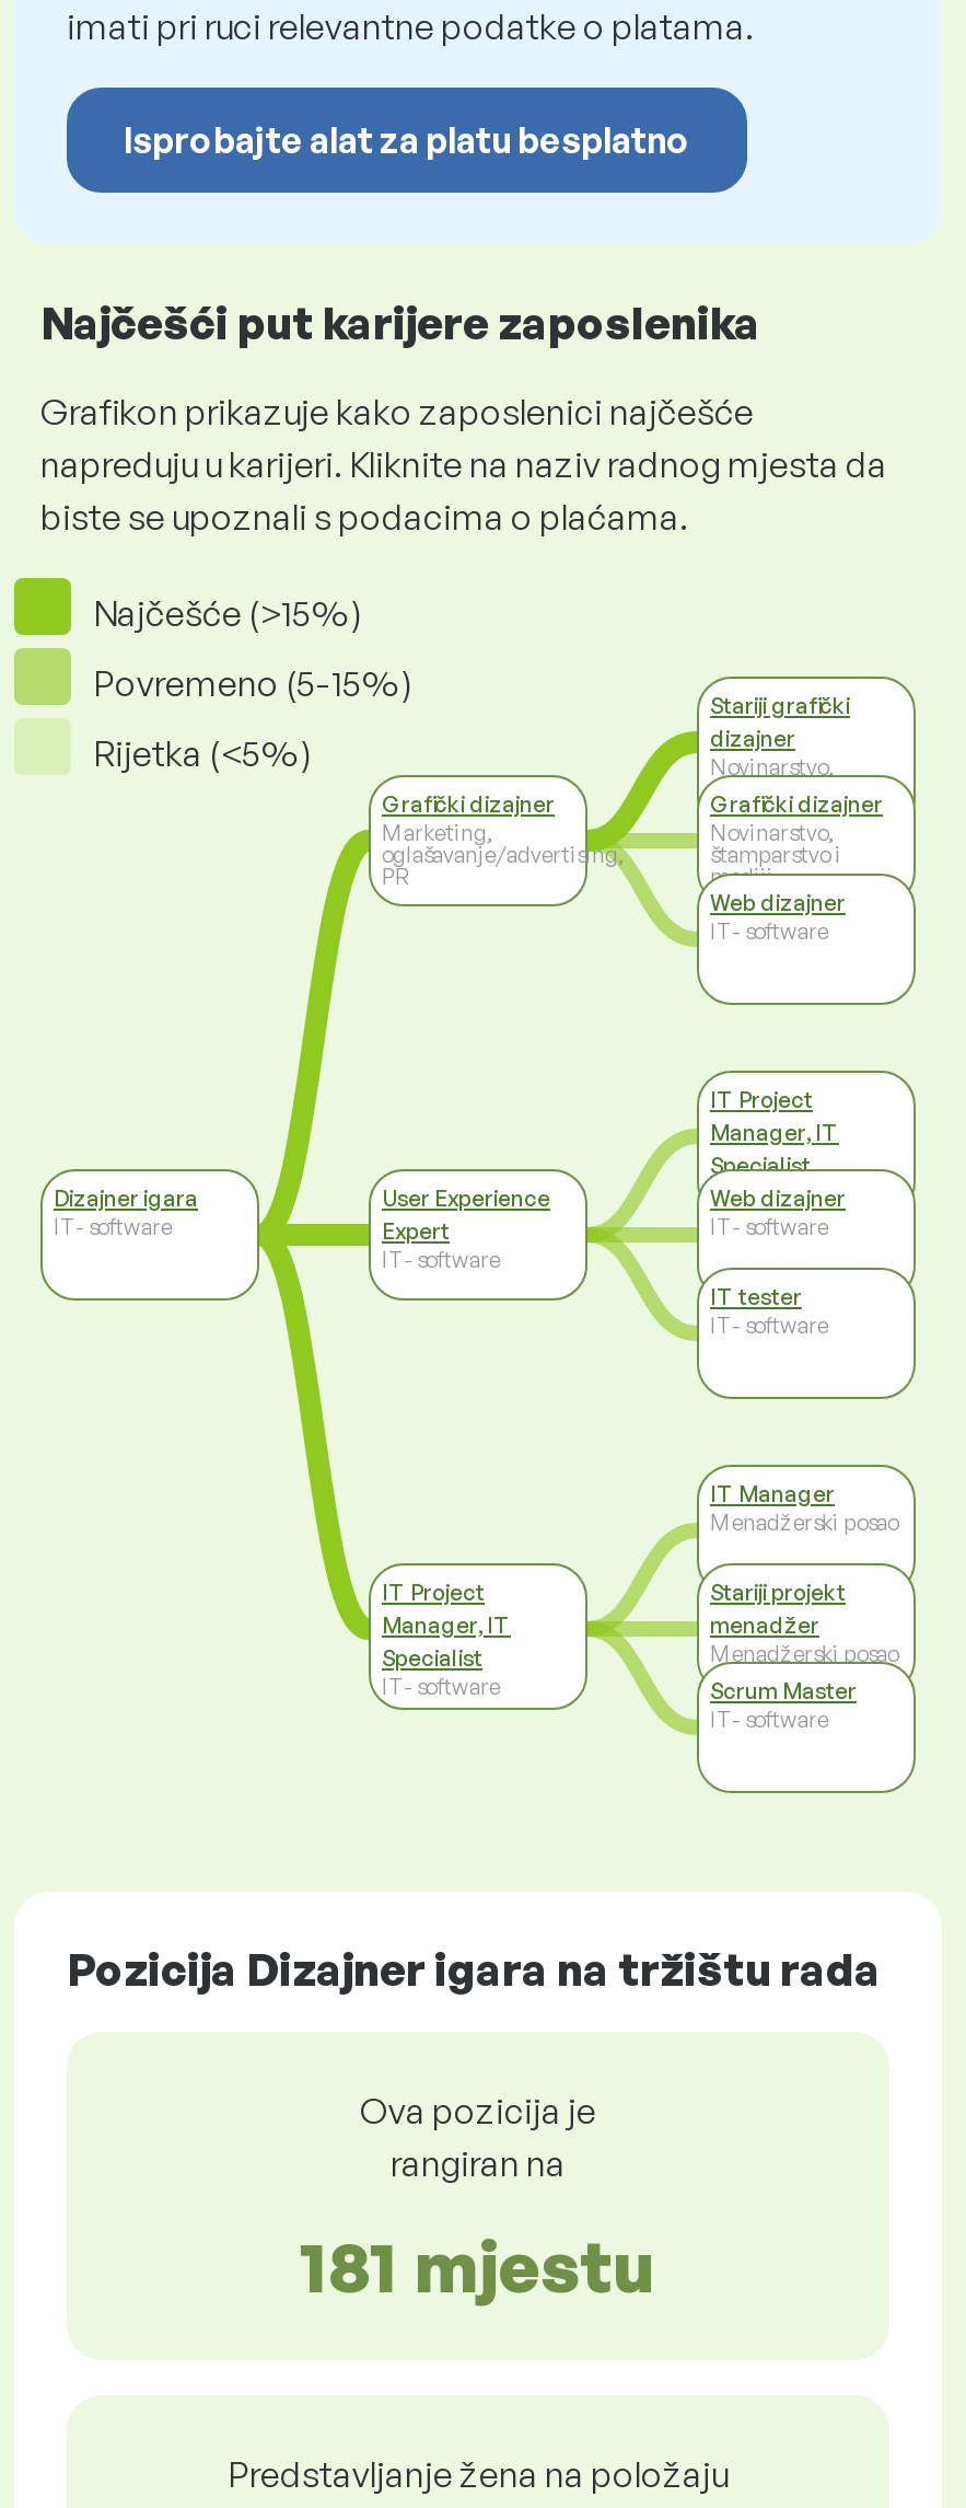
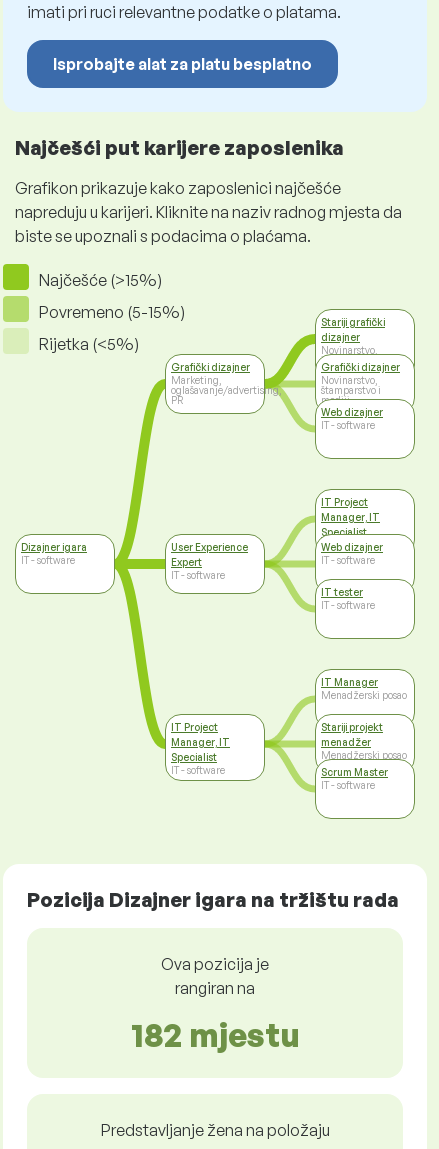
- 181 mjestu
+ 182 mjestu
